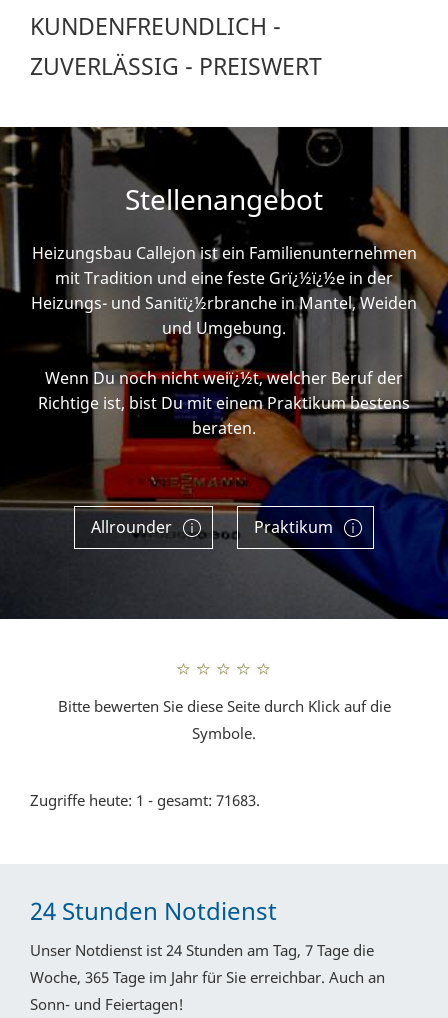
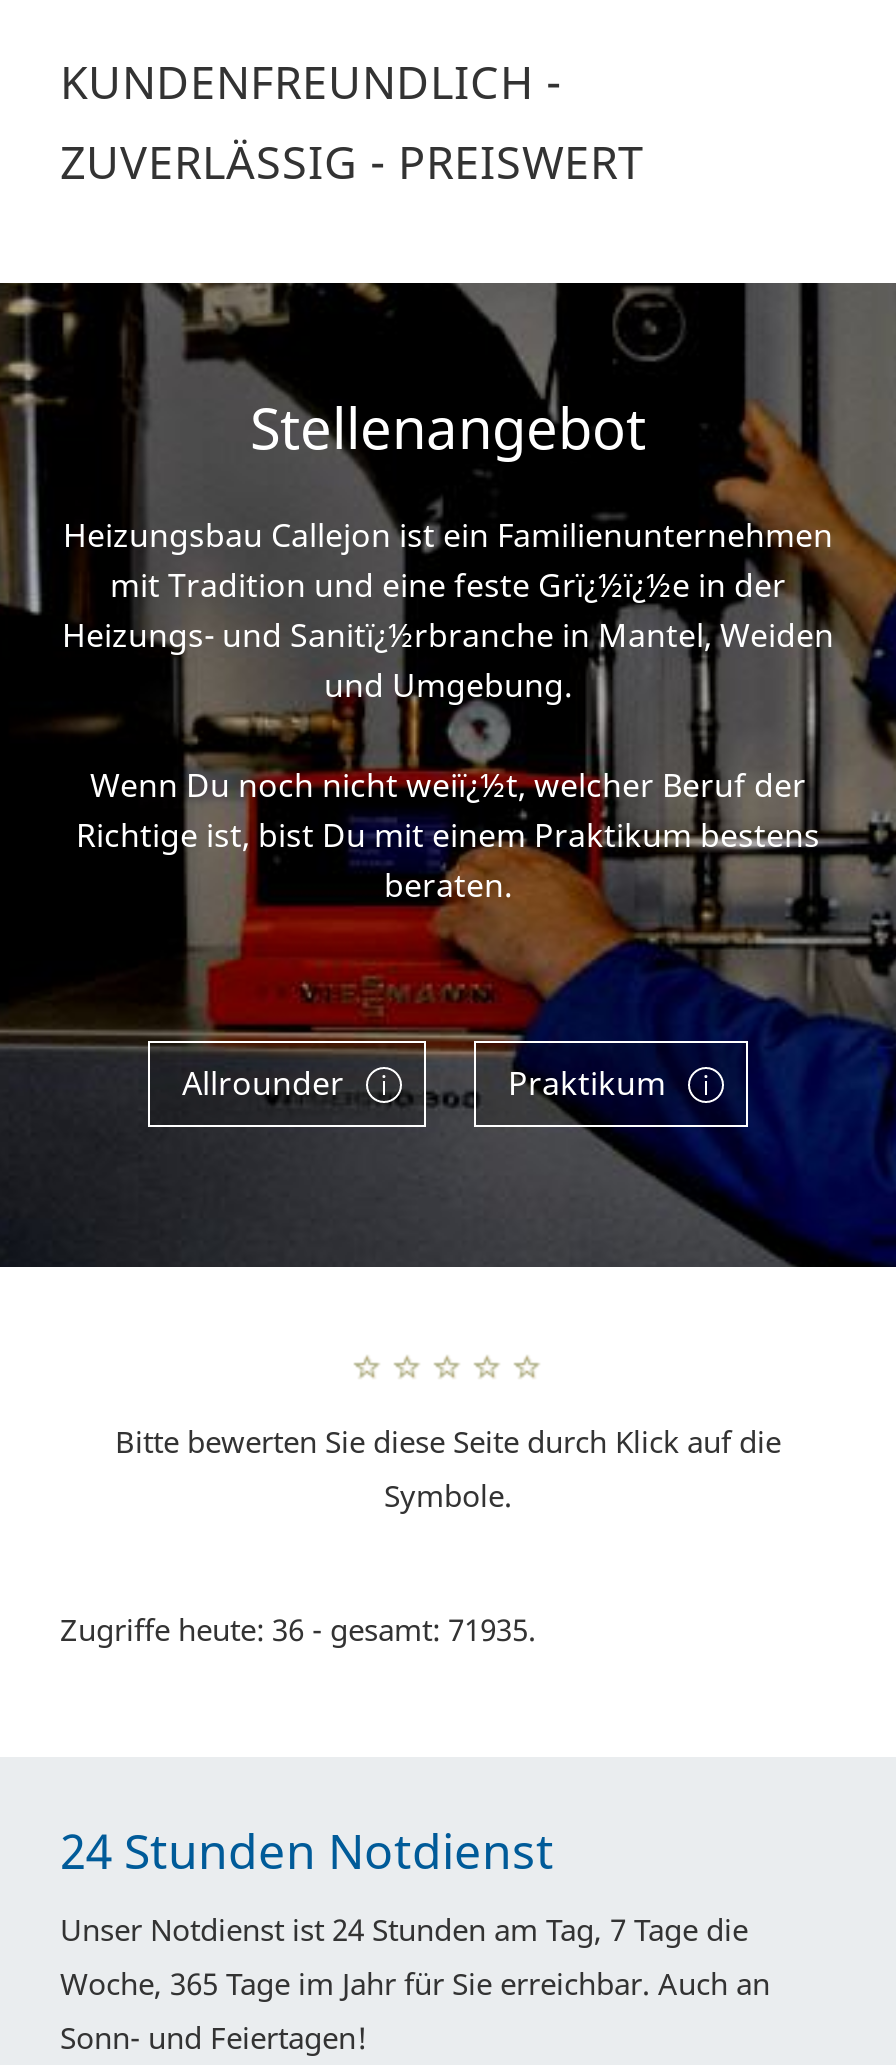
- Zugriffe heute: 1 - gesamt: 71683.
+ Zugriffe heute: 36 - gesamt: 71935.
